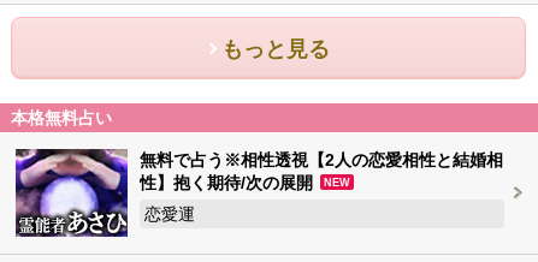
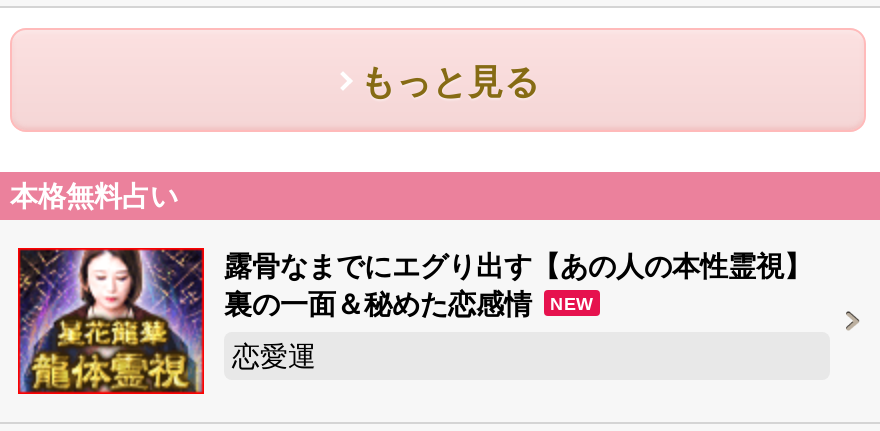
- [image]
- 無料で占う※相性透視【2人の恋愛相性と結婚相
- 性】抱く期待/次の展開
+ [image]
+ 露骨なまでにエグり出す【あの人の本性霊視】
+ 裏の一面＆秘めた恋感情
